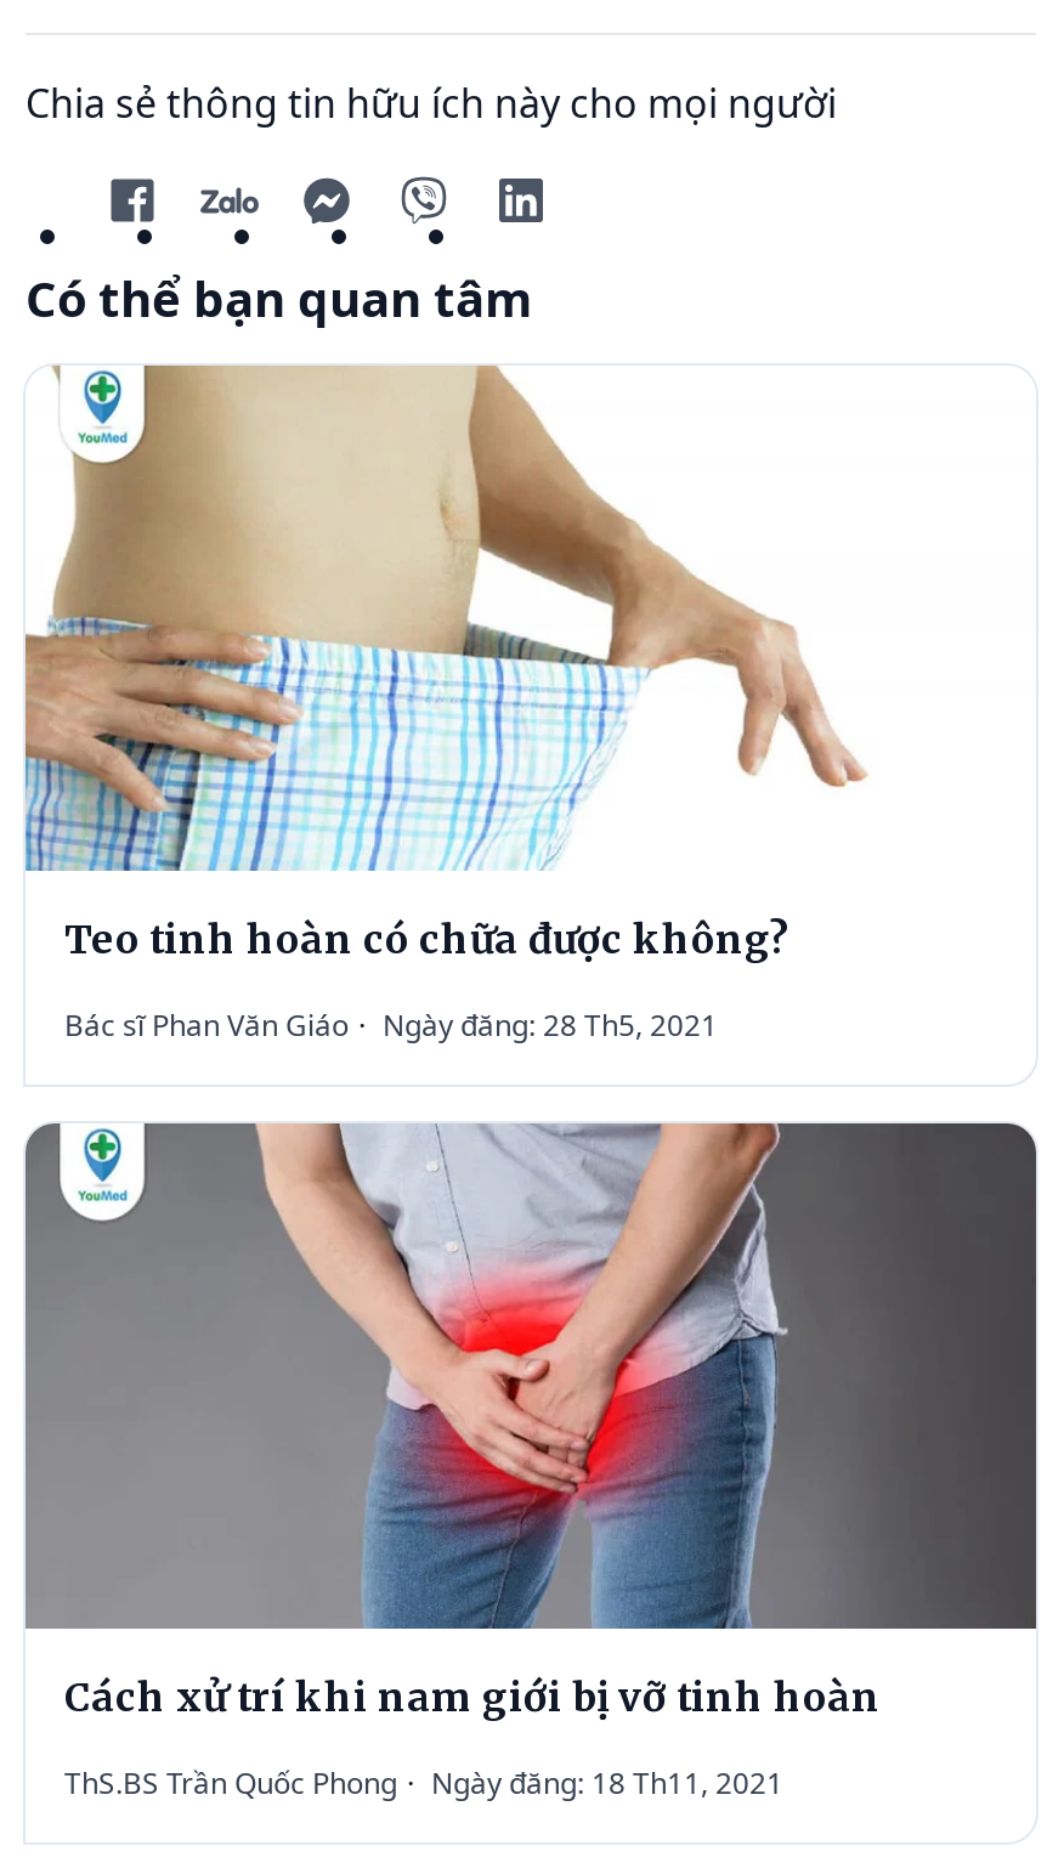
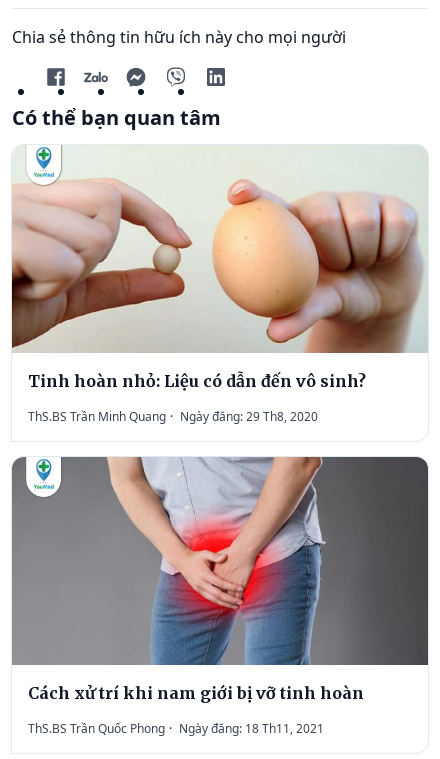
- [image]
- Teo tinh hoàn có chữa được không?
+ [image]
+ Tinh hoàn nhỏ: Liệu có dẫn đến vô sinh?

- Bác sĩ Phan Văn Giáo · Ngày đăng: 28 Th5, 2021
+ ThS.BS Trần Minh Quang · Ngày đăng: 29 Th8, 2020
